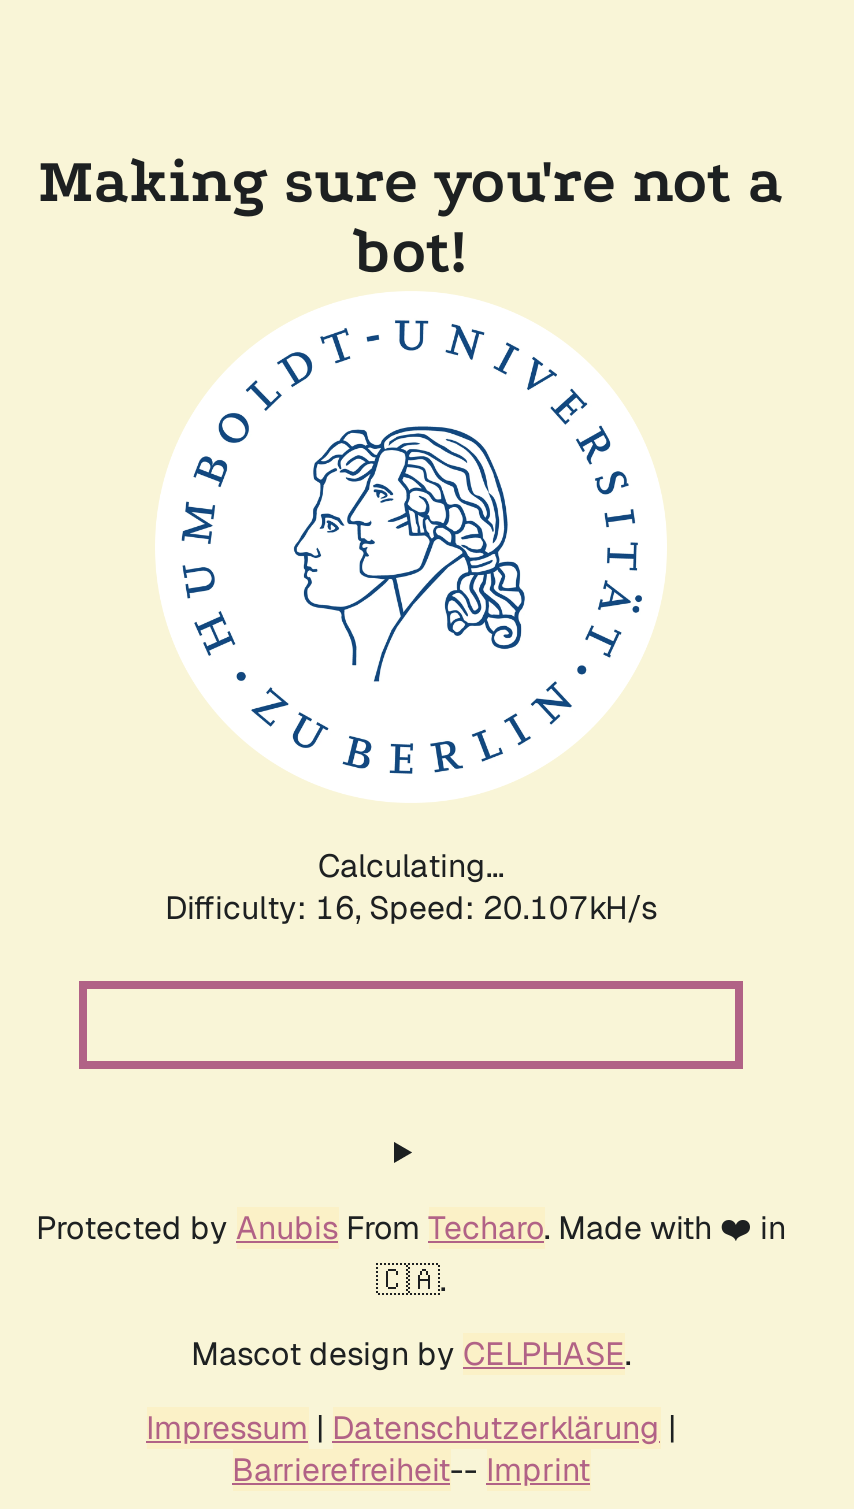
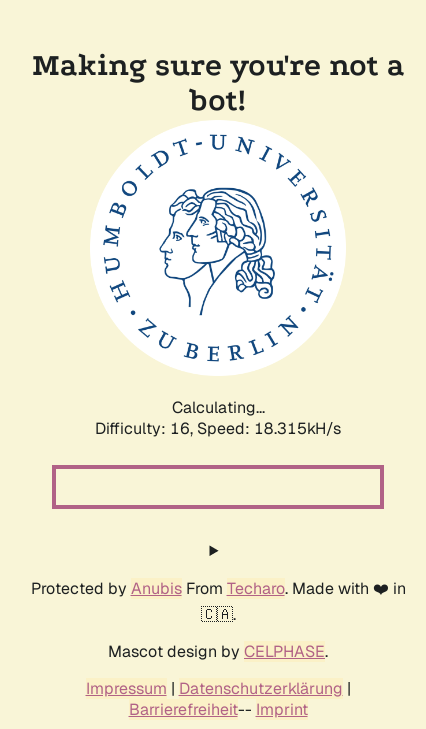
- Difficulty: 16, Speed: 20.107kH/s
+ Difficulty: 16, Speed: 18.315kH/s
